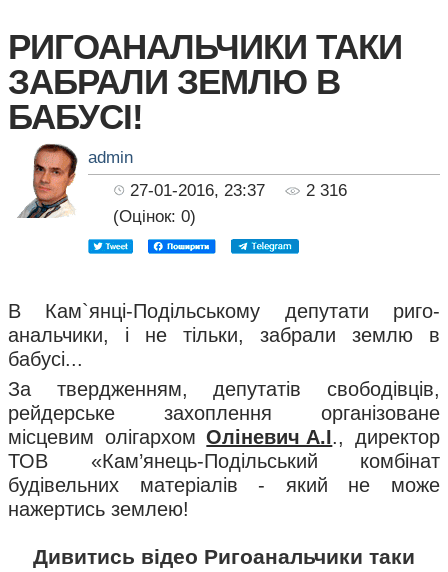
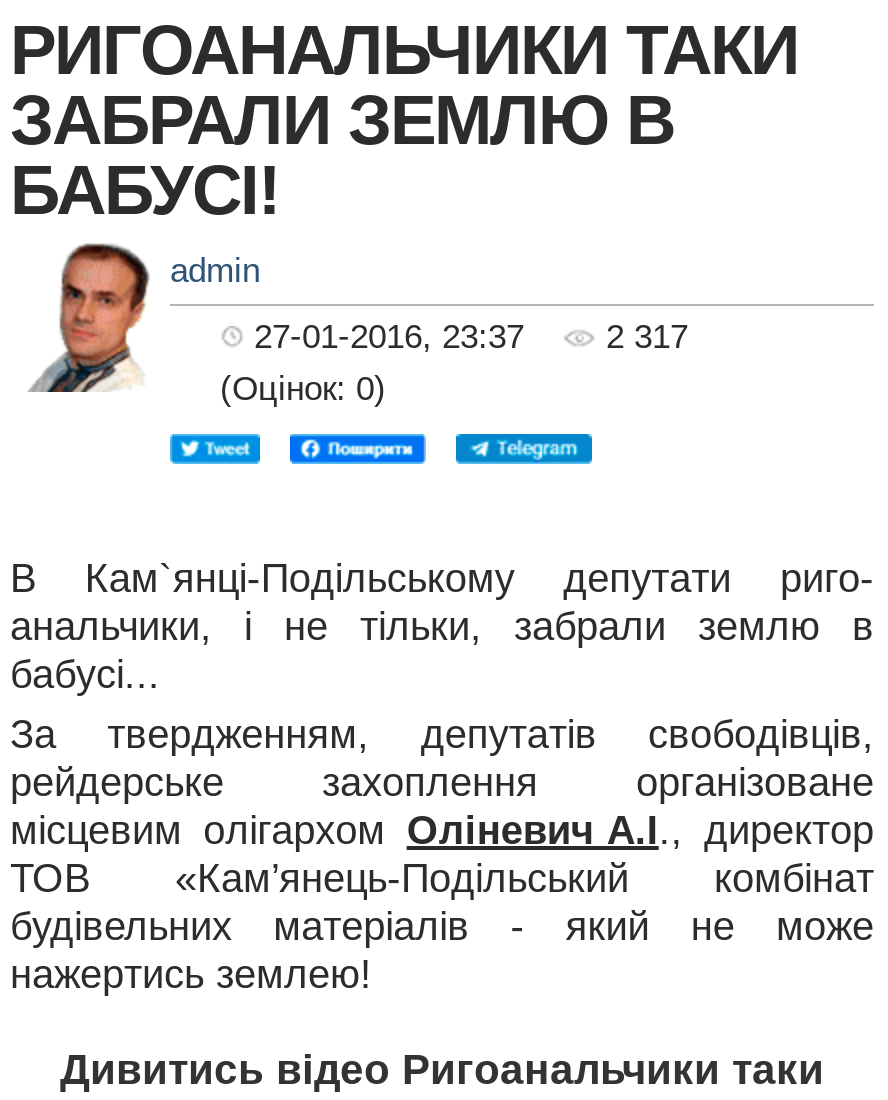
- 27-01-2016, 23:37 2 316
+ 27-01-2016, 23:37 2 317
